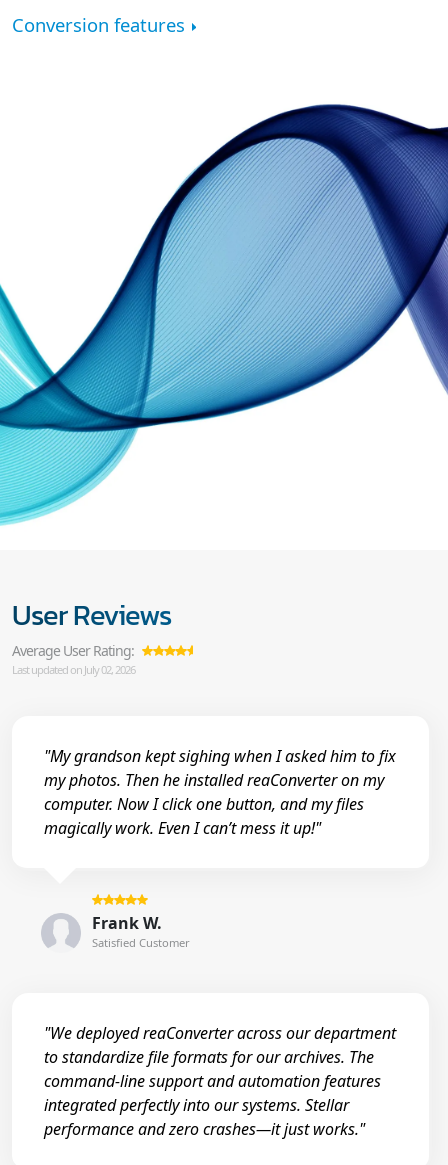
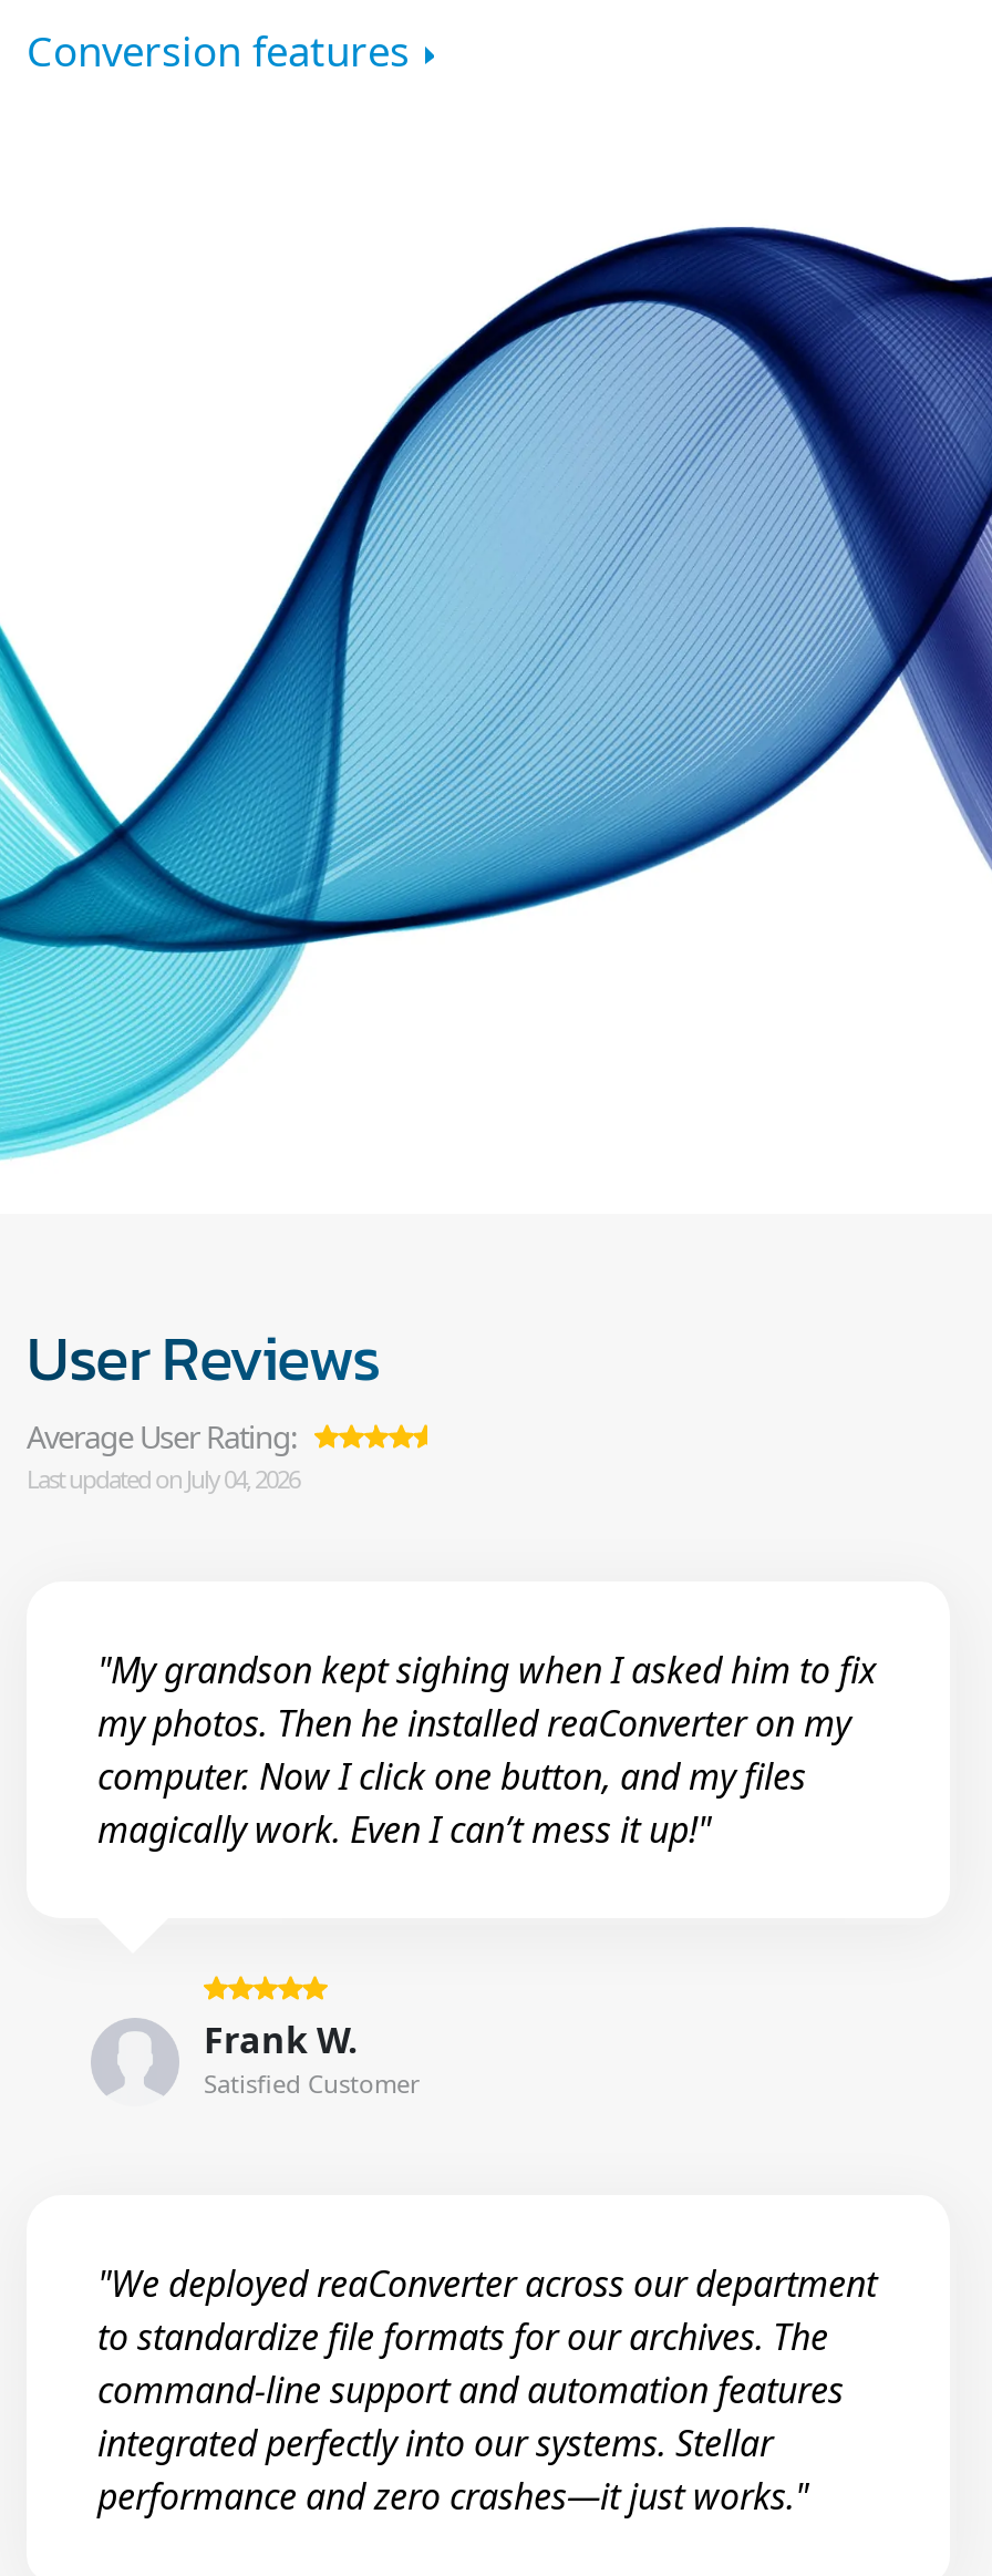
- Last updated on July 02, 2026
+ Last updated on July 04, 2026
